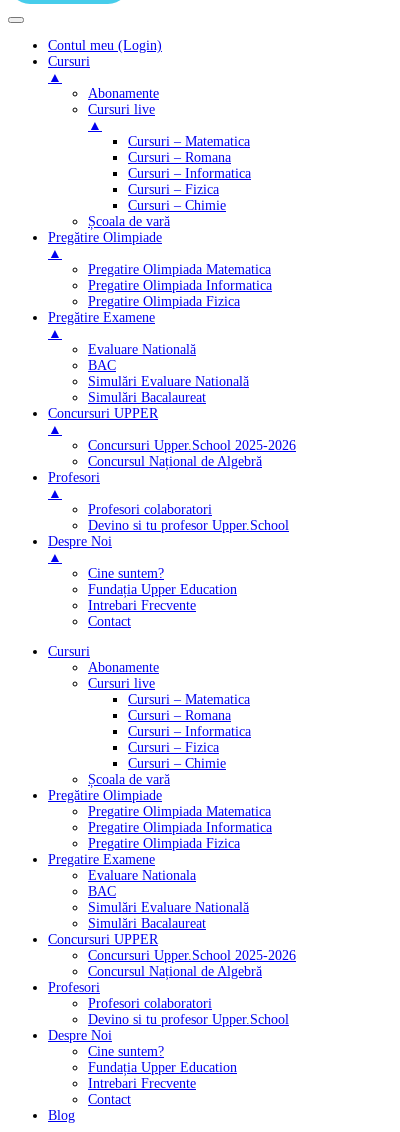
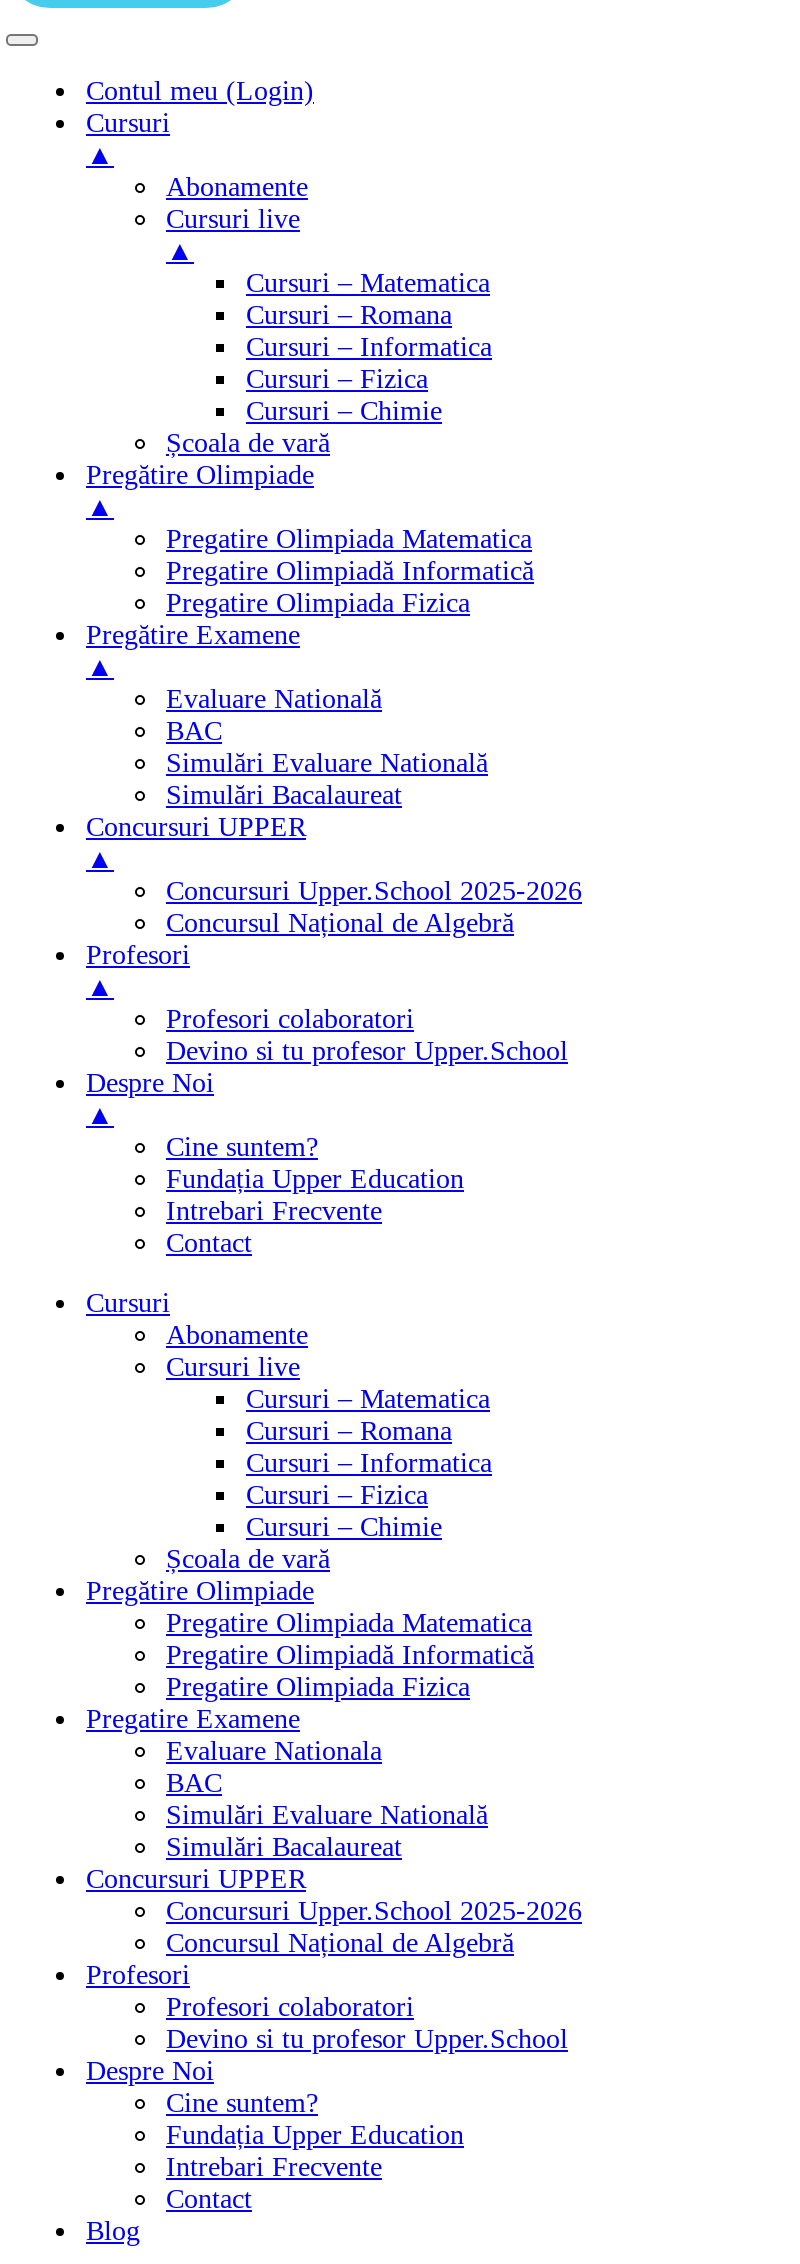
- Pregatire Olimpiada Informatica
+ Pregatire Olimpiadă Informatică

- Pregatire Olimpiada Informatica
+ Pregatire Olimpiadă Informatică
